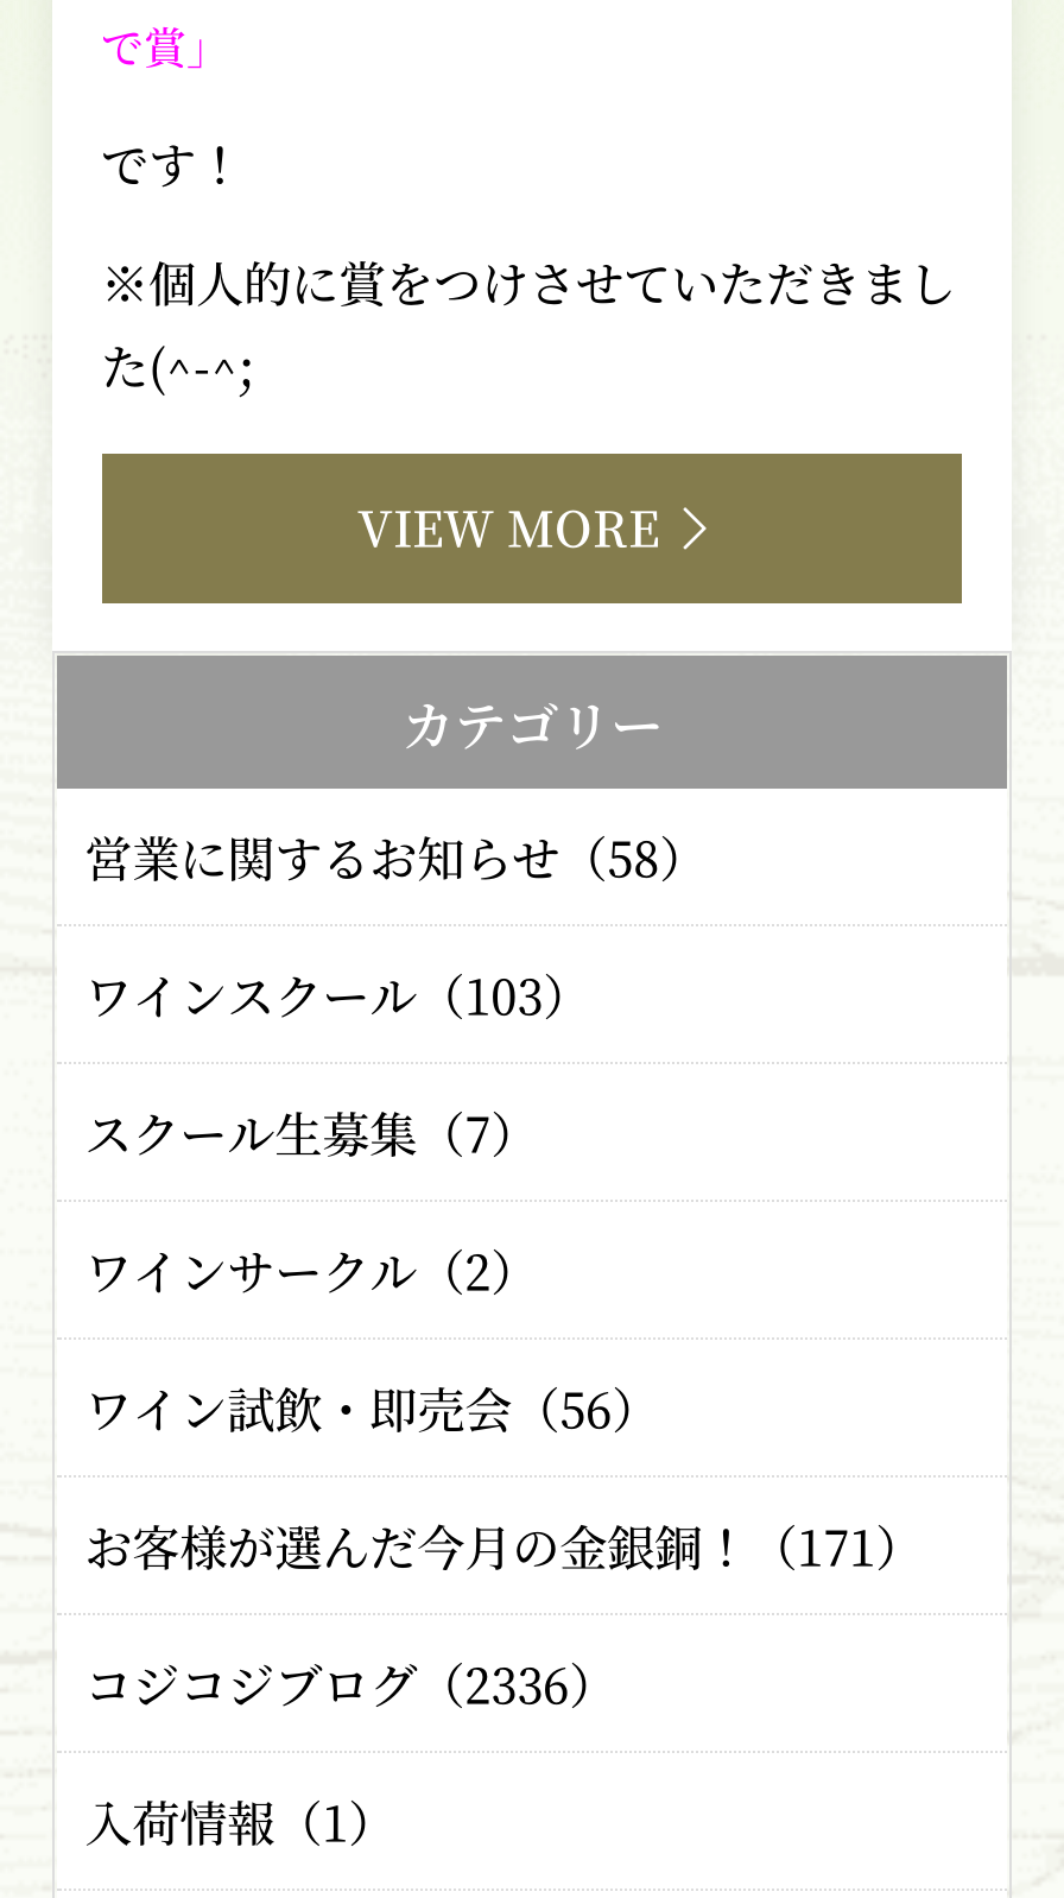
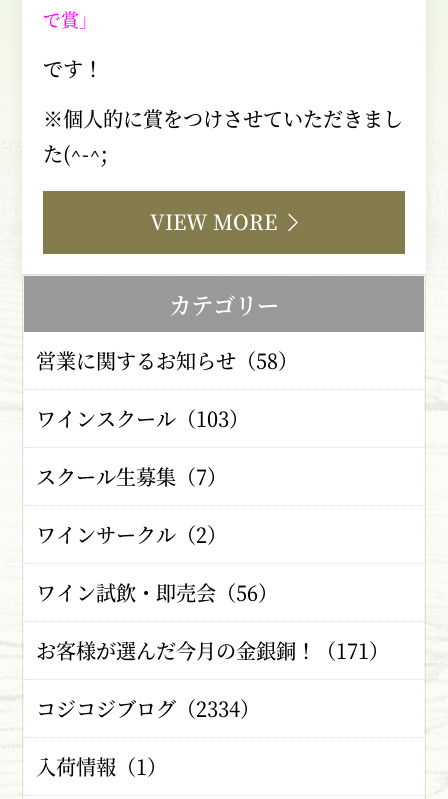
- コジコジブログ（2336）
+ コジコジブログ（2334）
